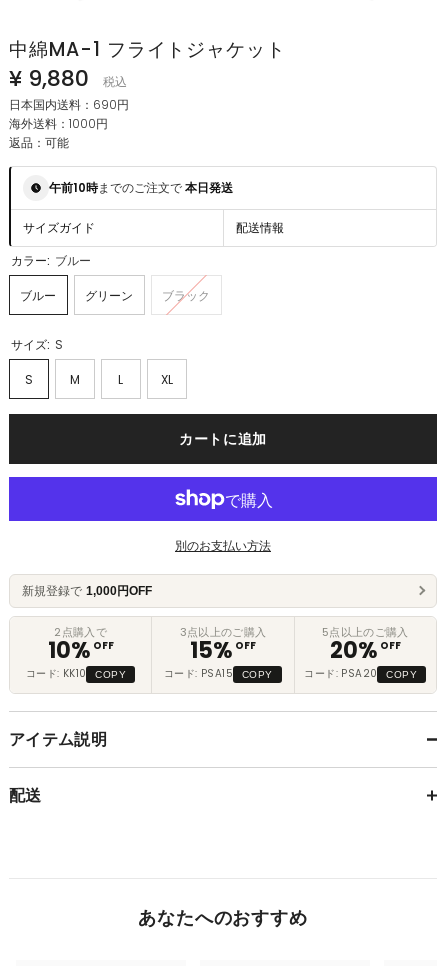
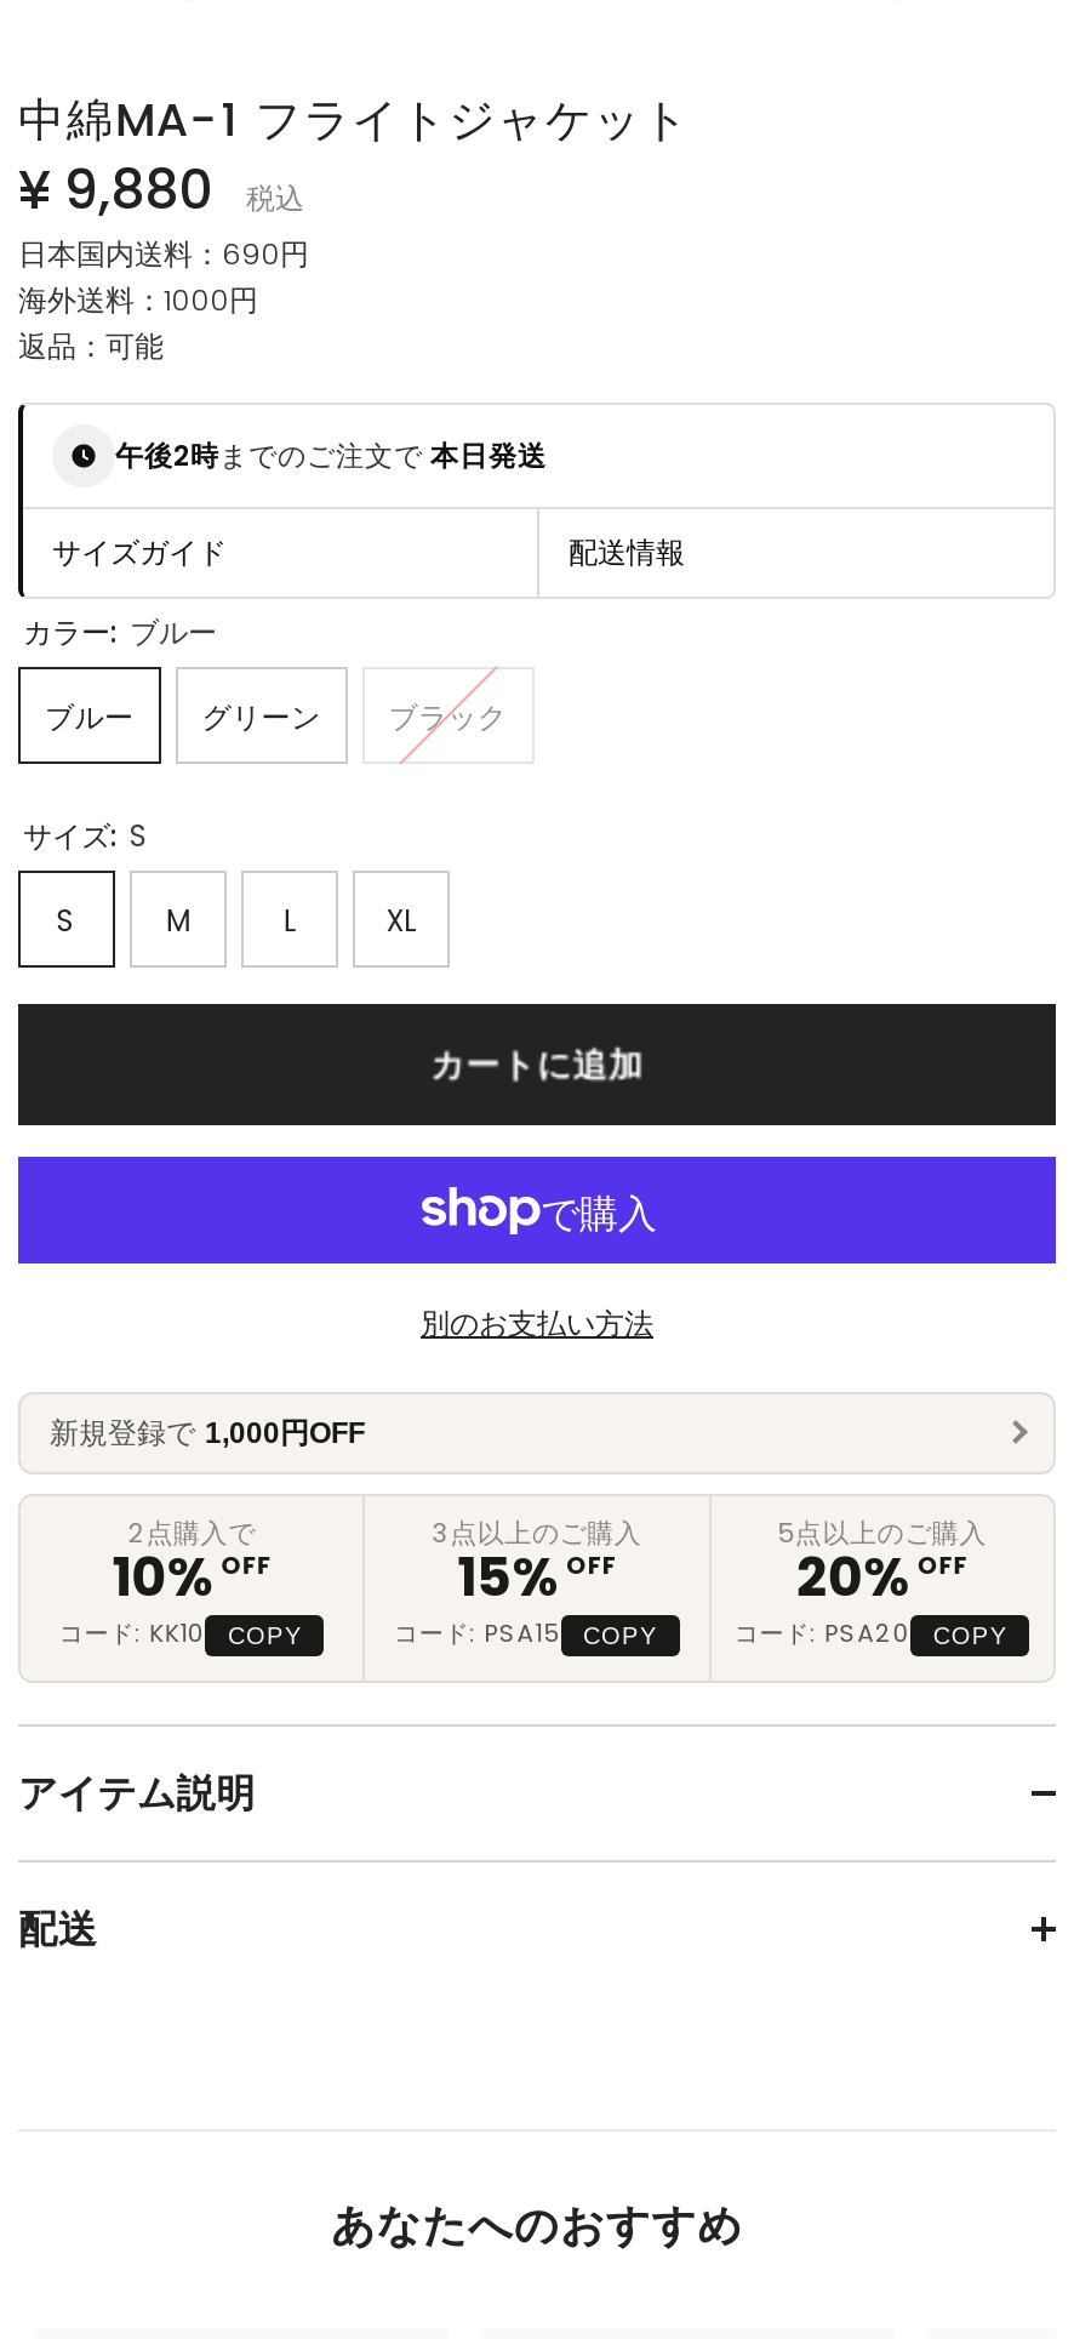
- 午前10時までのご注文で本日発送
+ 午後2時までのご注文で本日発送
